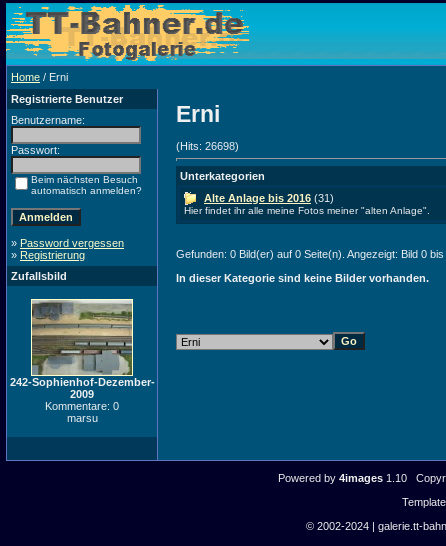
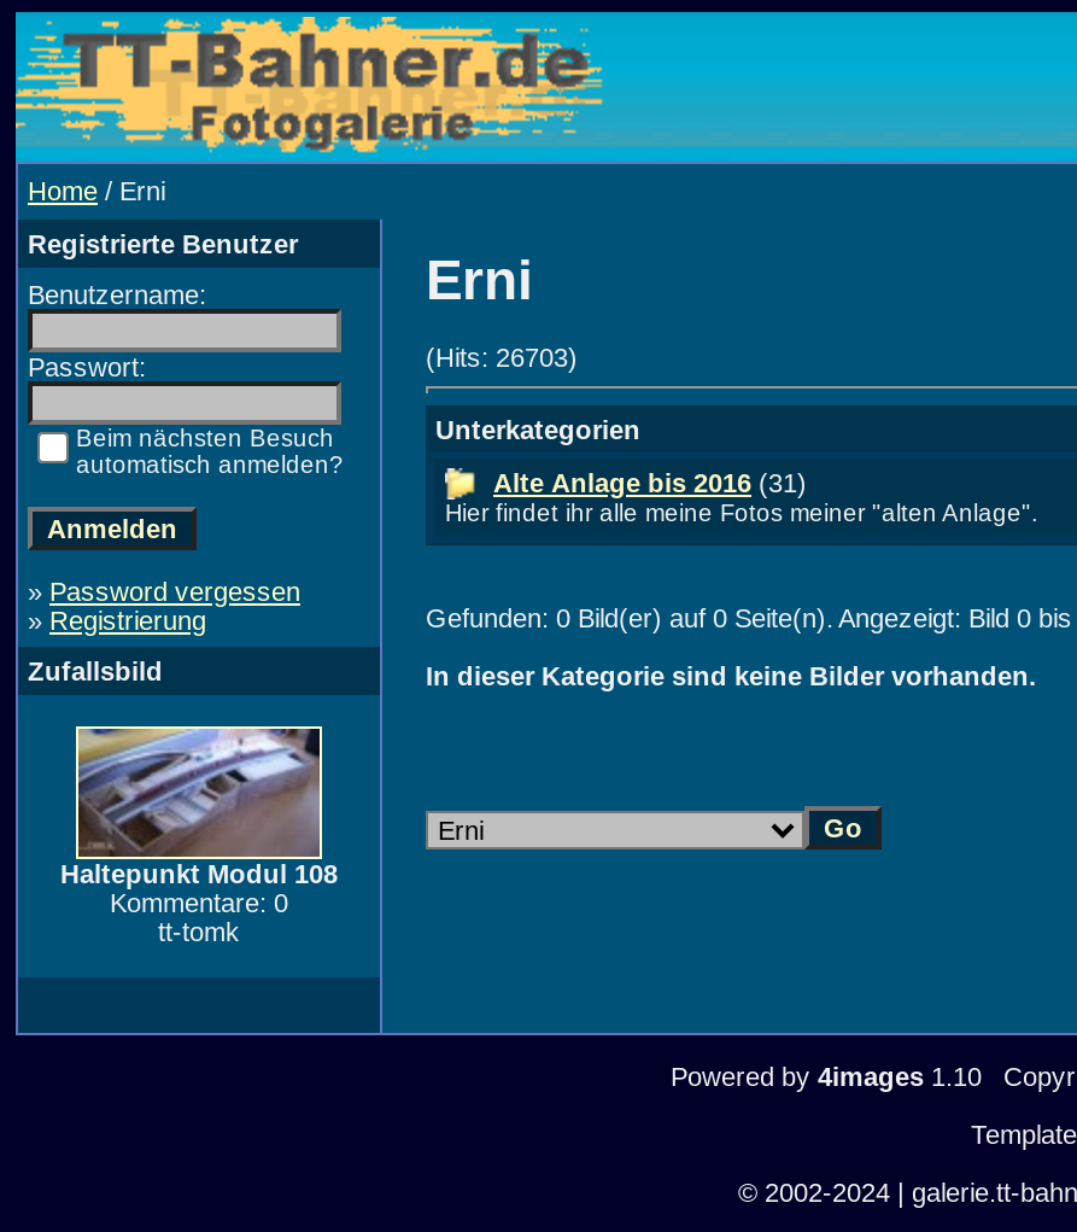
- (Hits: 26698)
+ (Hits: 26703)

- [image]
- 242-Sophienhof-Dezember-
- 2009
+ [image]
+ Haltepunkt Modul 108

- marsu
+ tt-tomk
